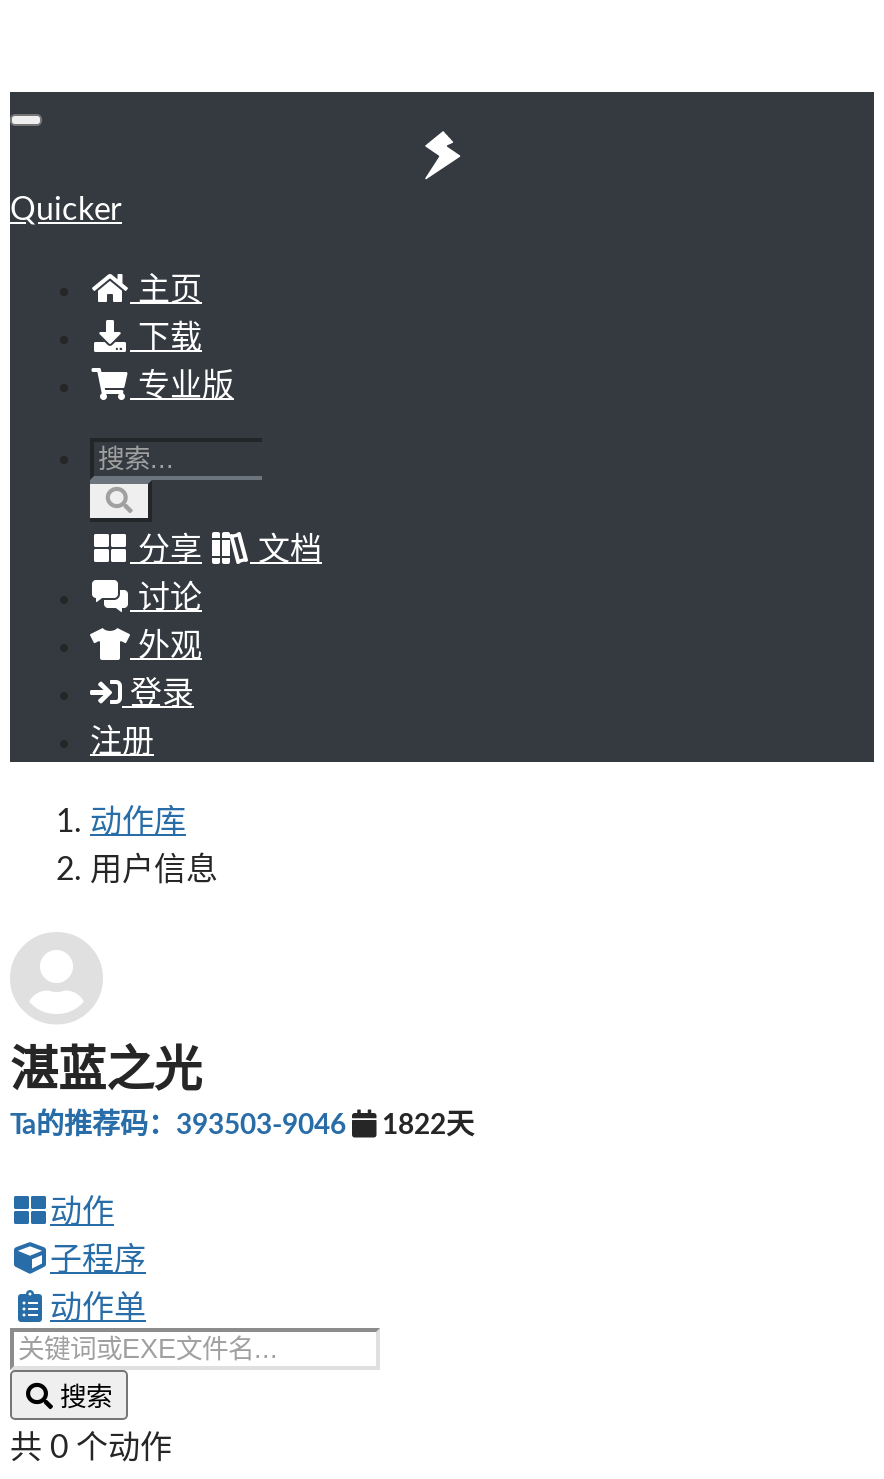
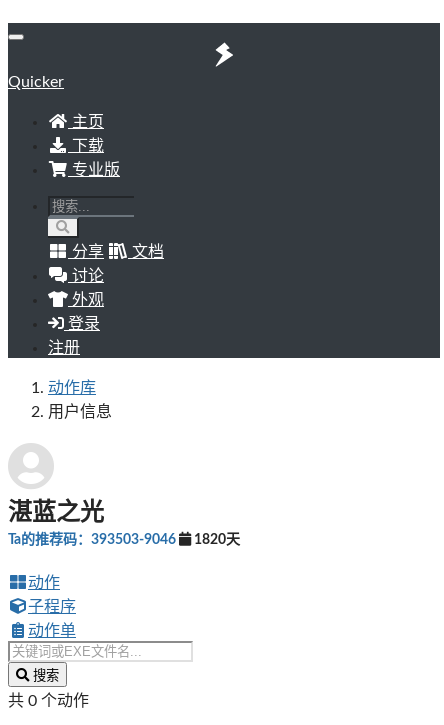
- Ta的推荐码：393503-9046 1822天
+ Ta的推荐码：393503-9046 1820天
